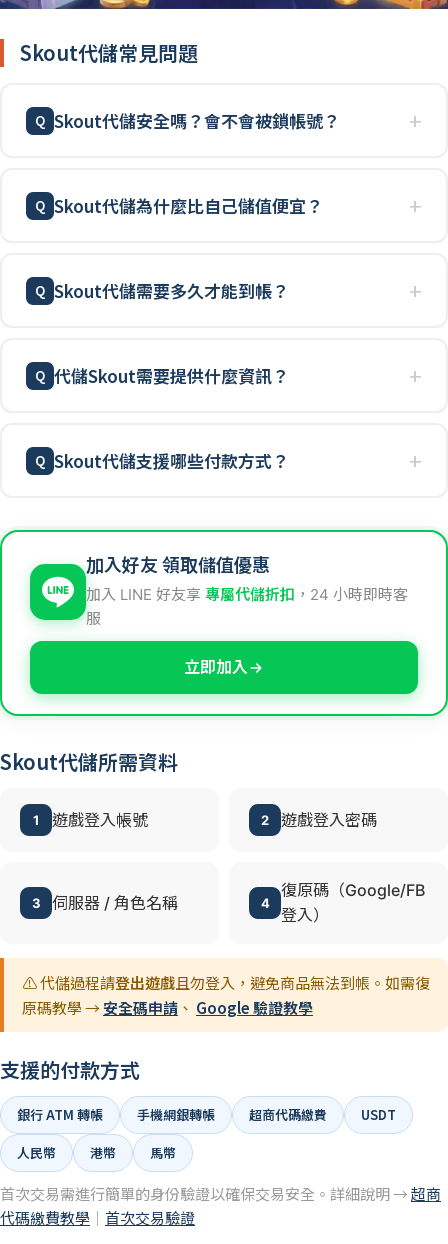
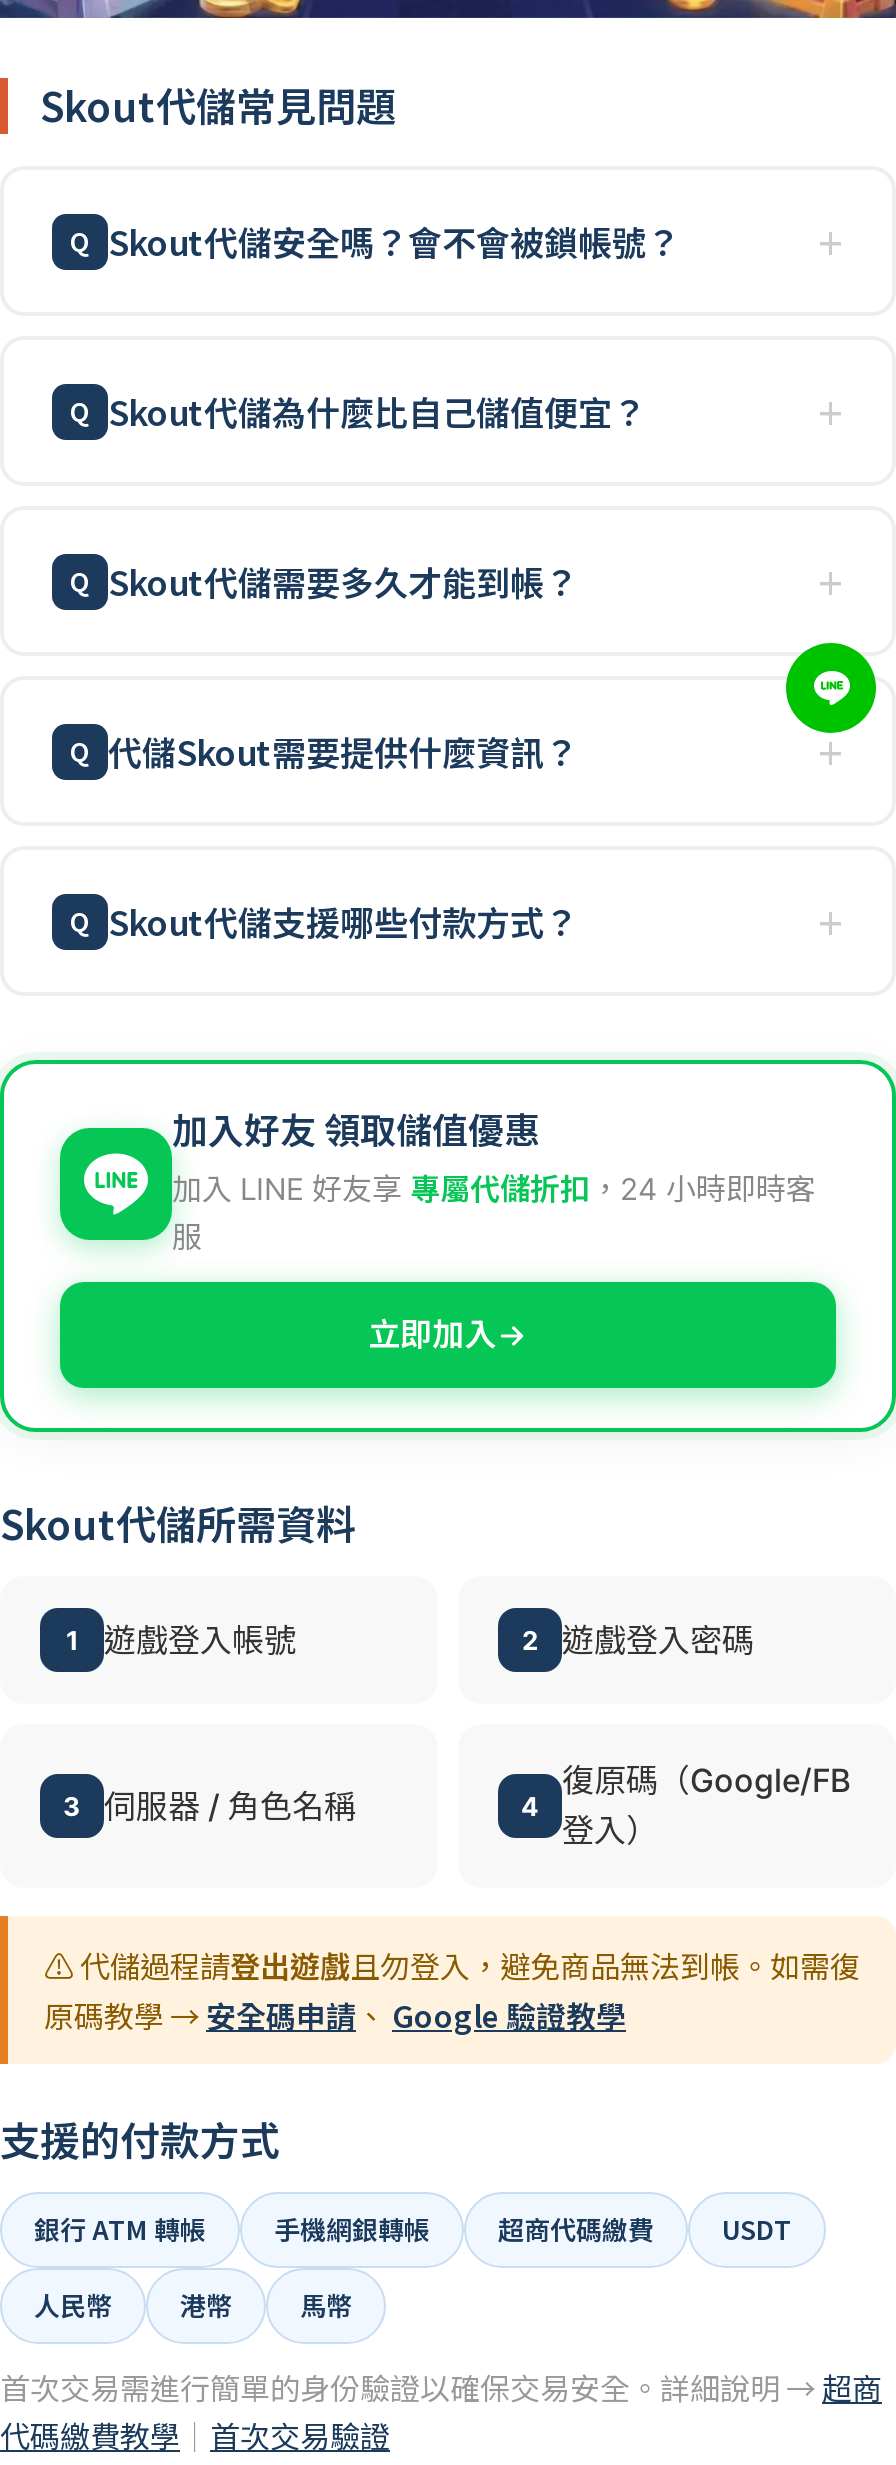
+ [image]
